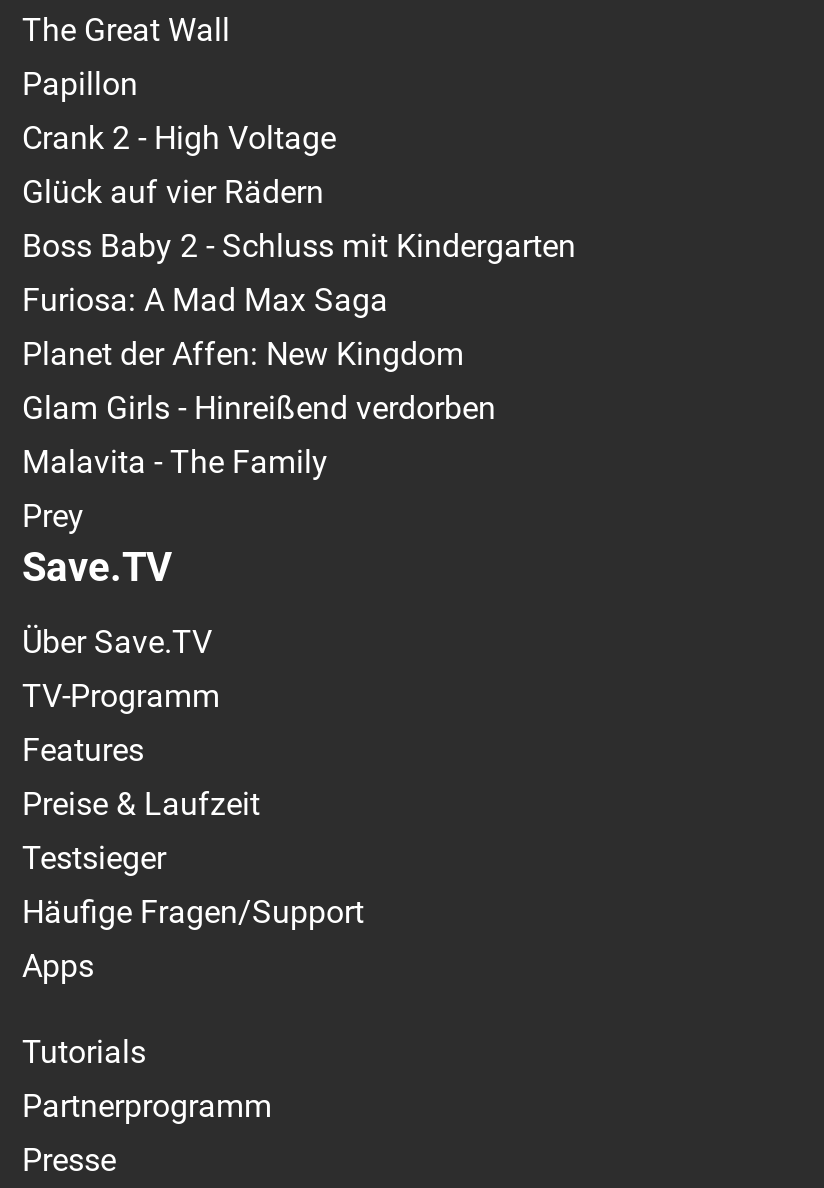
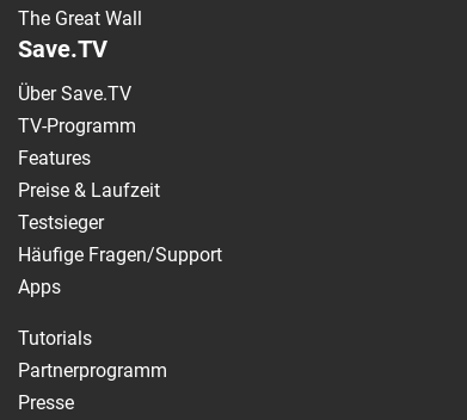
- Papillon
- Crank 2 - High Voltage
- Glück auf vier Rädern
- Boss Baby 2 - Schluss mit Kindergarten
- Furiosa: A Mad Max Saga
- Planet der Affen: New Kingdom
- Glam Girls - Hinreißend verdorben
- Malavita - The Family
- Prey
